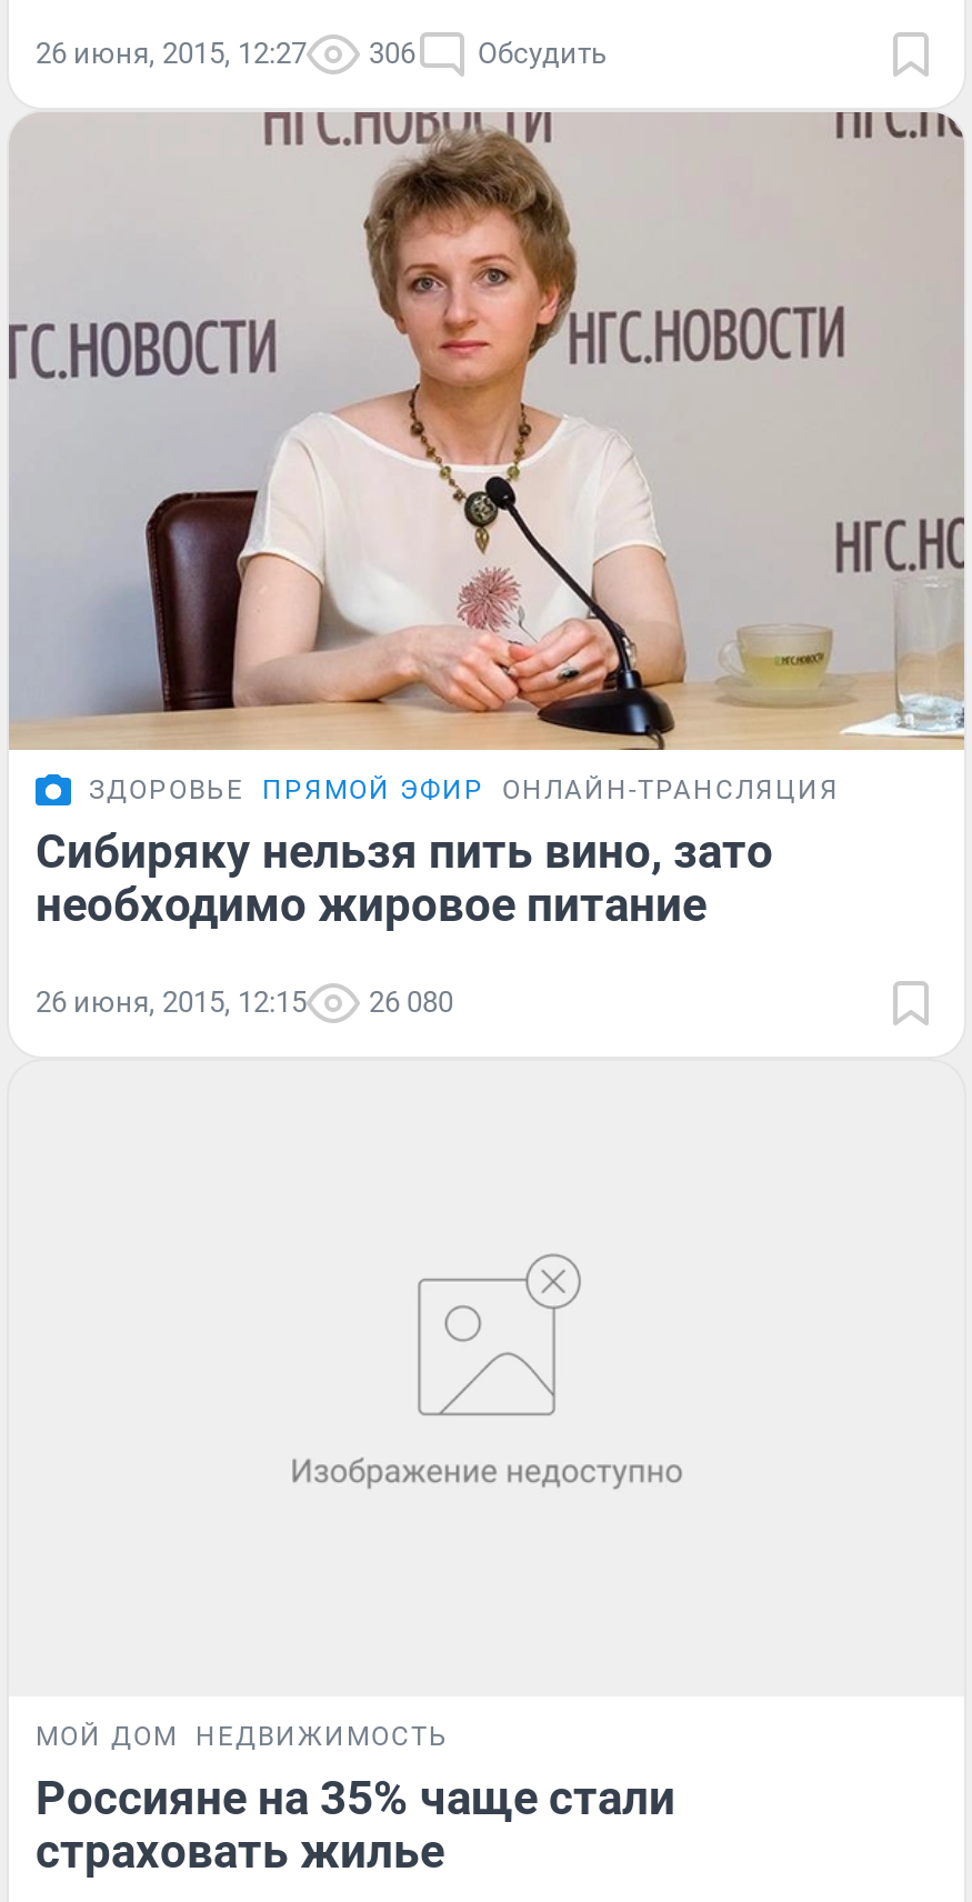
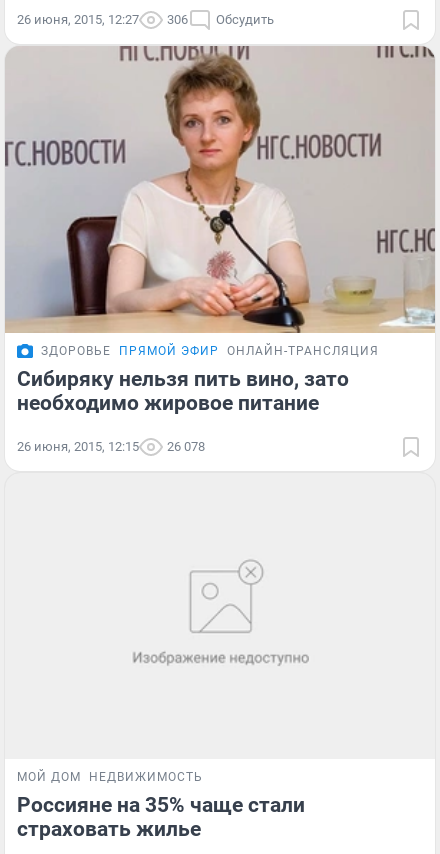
- 26 июня, 2015, 12:15 26 080
+ 26 июня, 2015, 12:15 26 078
